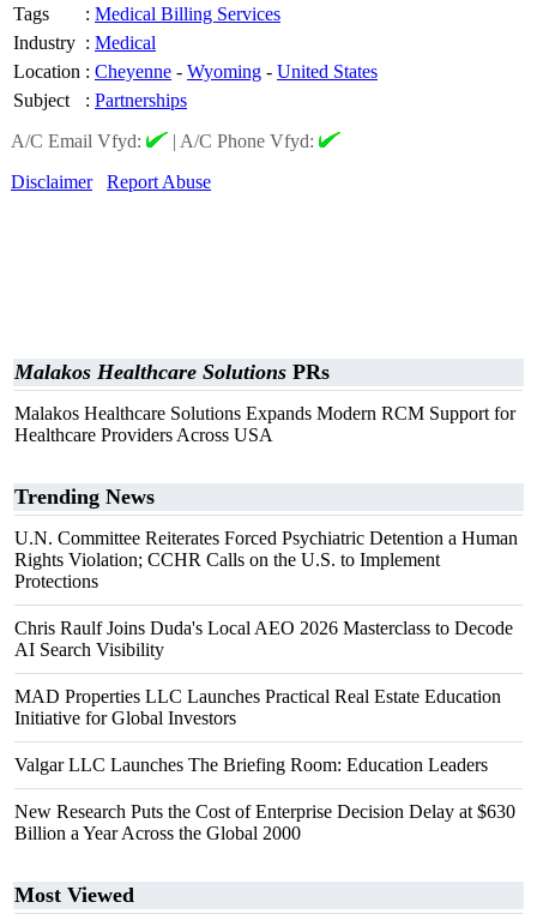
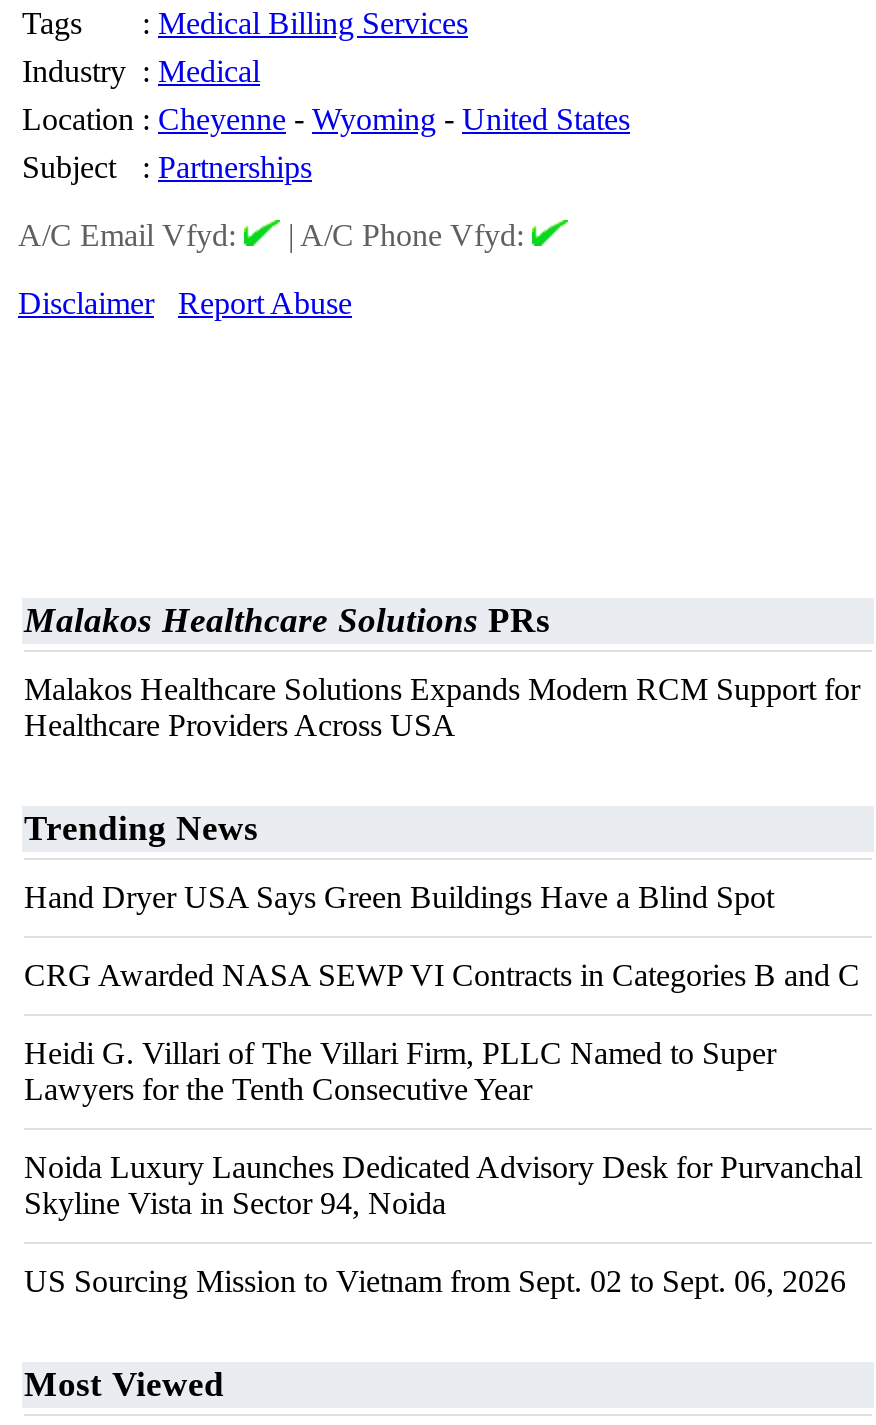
- U.N. Committee Reiterates Forced Psychiatric Detention a Human
- Rights Violation; CCHR Calls on the U.S. to Implement
- Protections
+ Hand Dryer USA Says Green Buildings Have a Blind Spot

- Chris Raulf Joins Duda's Local AEO 2026 Masterclass to Decode
- AI Search Visibility
+ CRG Awarded NASA SEWP VI Contracts in Categories B and C

- MAD Properties LLC Launches Practical Real Estate Education
- Initiative for Global Investors
+ Heidi G. Villari of The Villari Firm, PLLC Named to Super
+ Lawyers for the Tenth Consecutive Year

- Valgar LLC Launches The Briefing Room: Education Leaders
+ Noida Luxury Launches Dedicated Advisory Desk for Purvanchal
+ Skyline Vista in Sector 94, Noida

- New Research Puts the Cost of Enterprise Decision Delay at $630
- Billion a Year Across the Global 2000
+ US Sourcing Mission to Vietnam from Sept. 02 to Sept. 06, 2026
